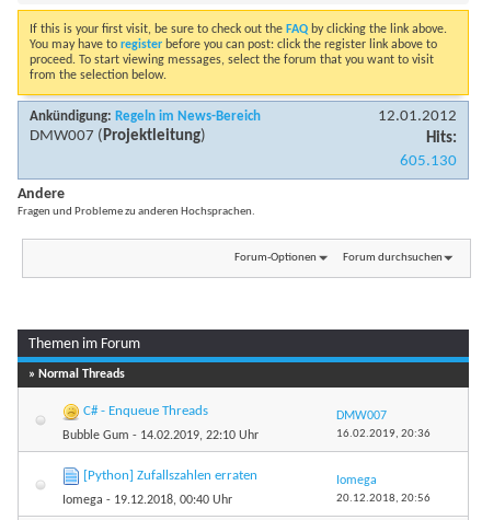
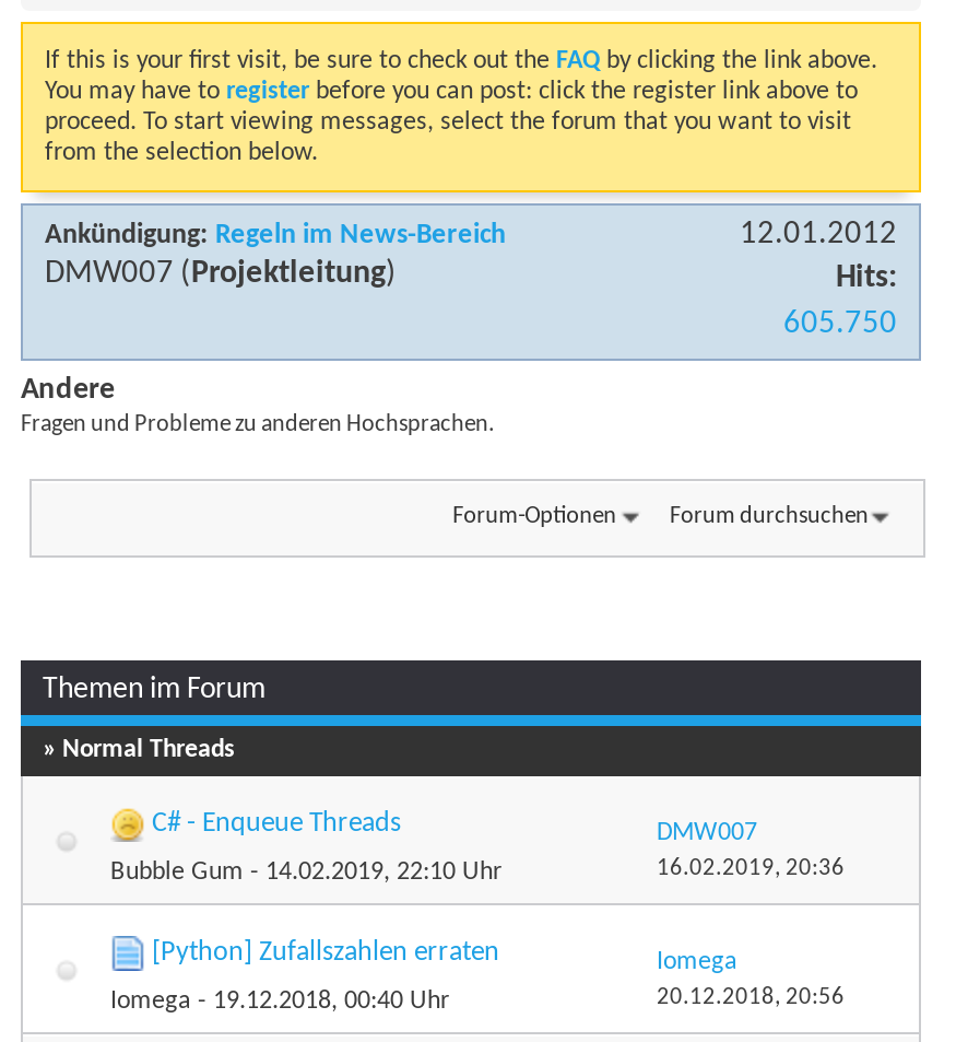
- 605.130
+ 605.750
